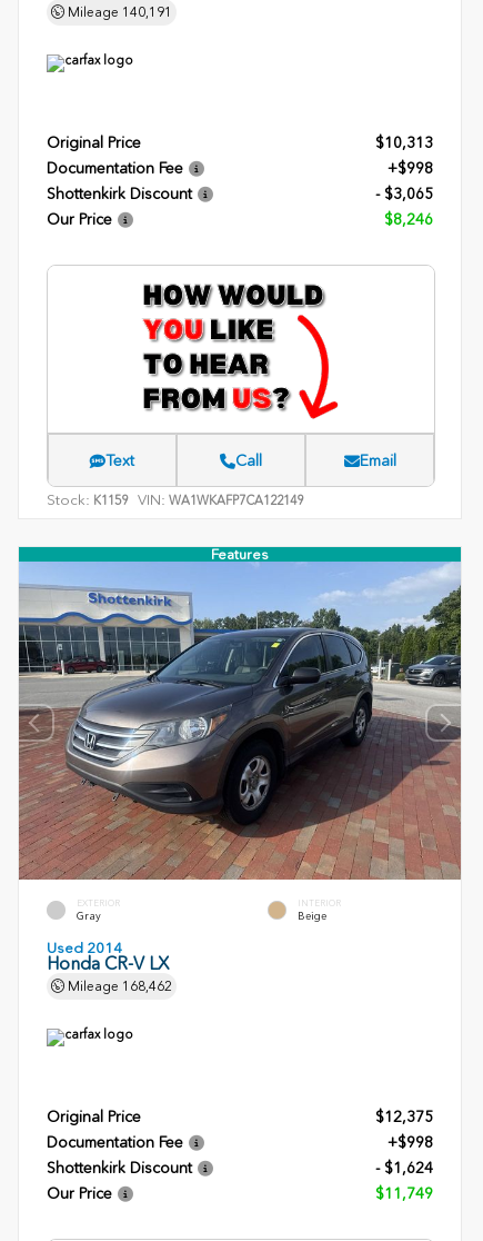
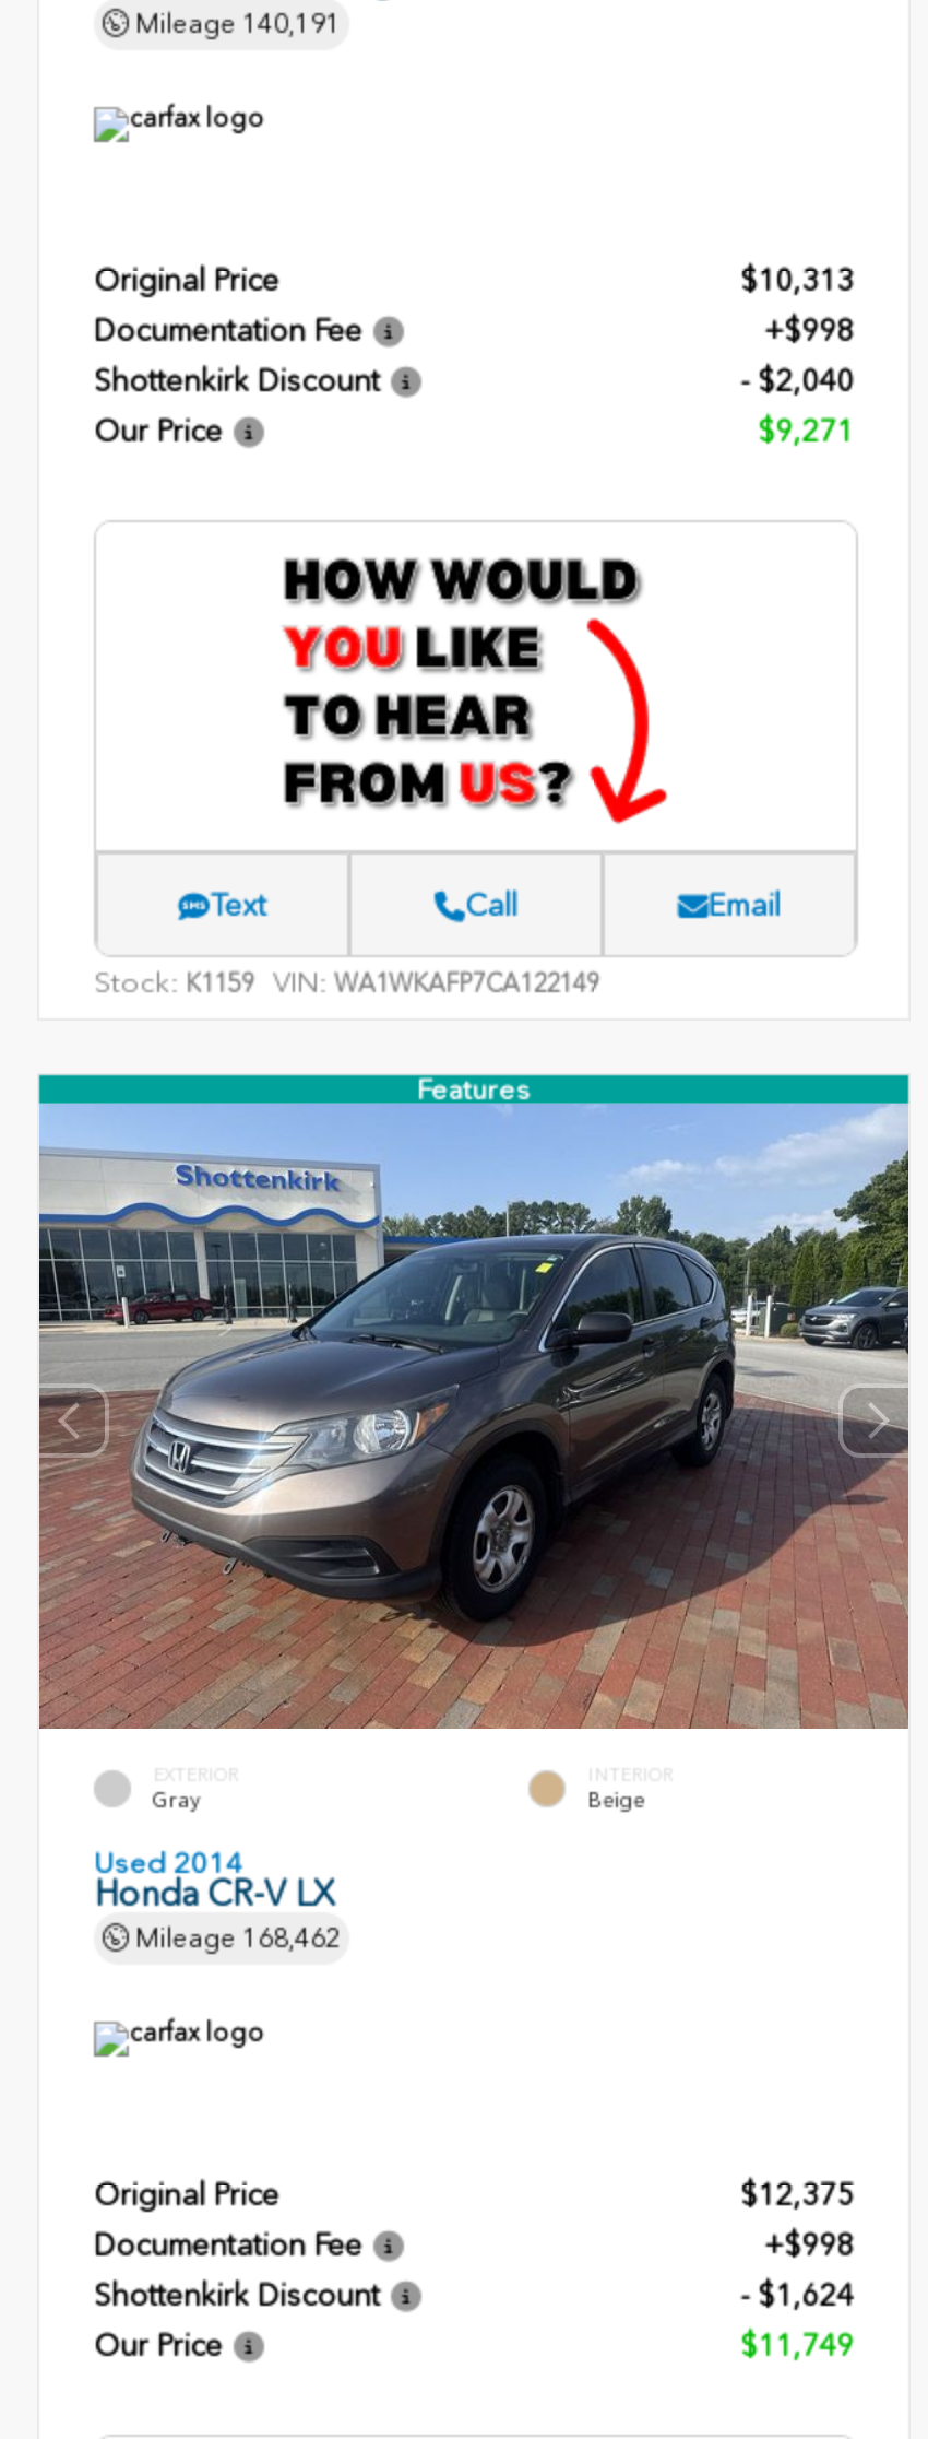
- - $3,065
+ - $2,040

- $8,246
+ $9,271
